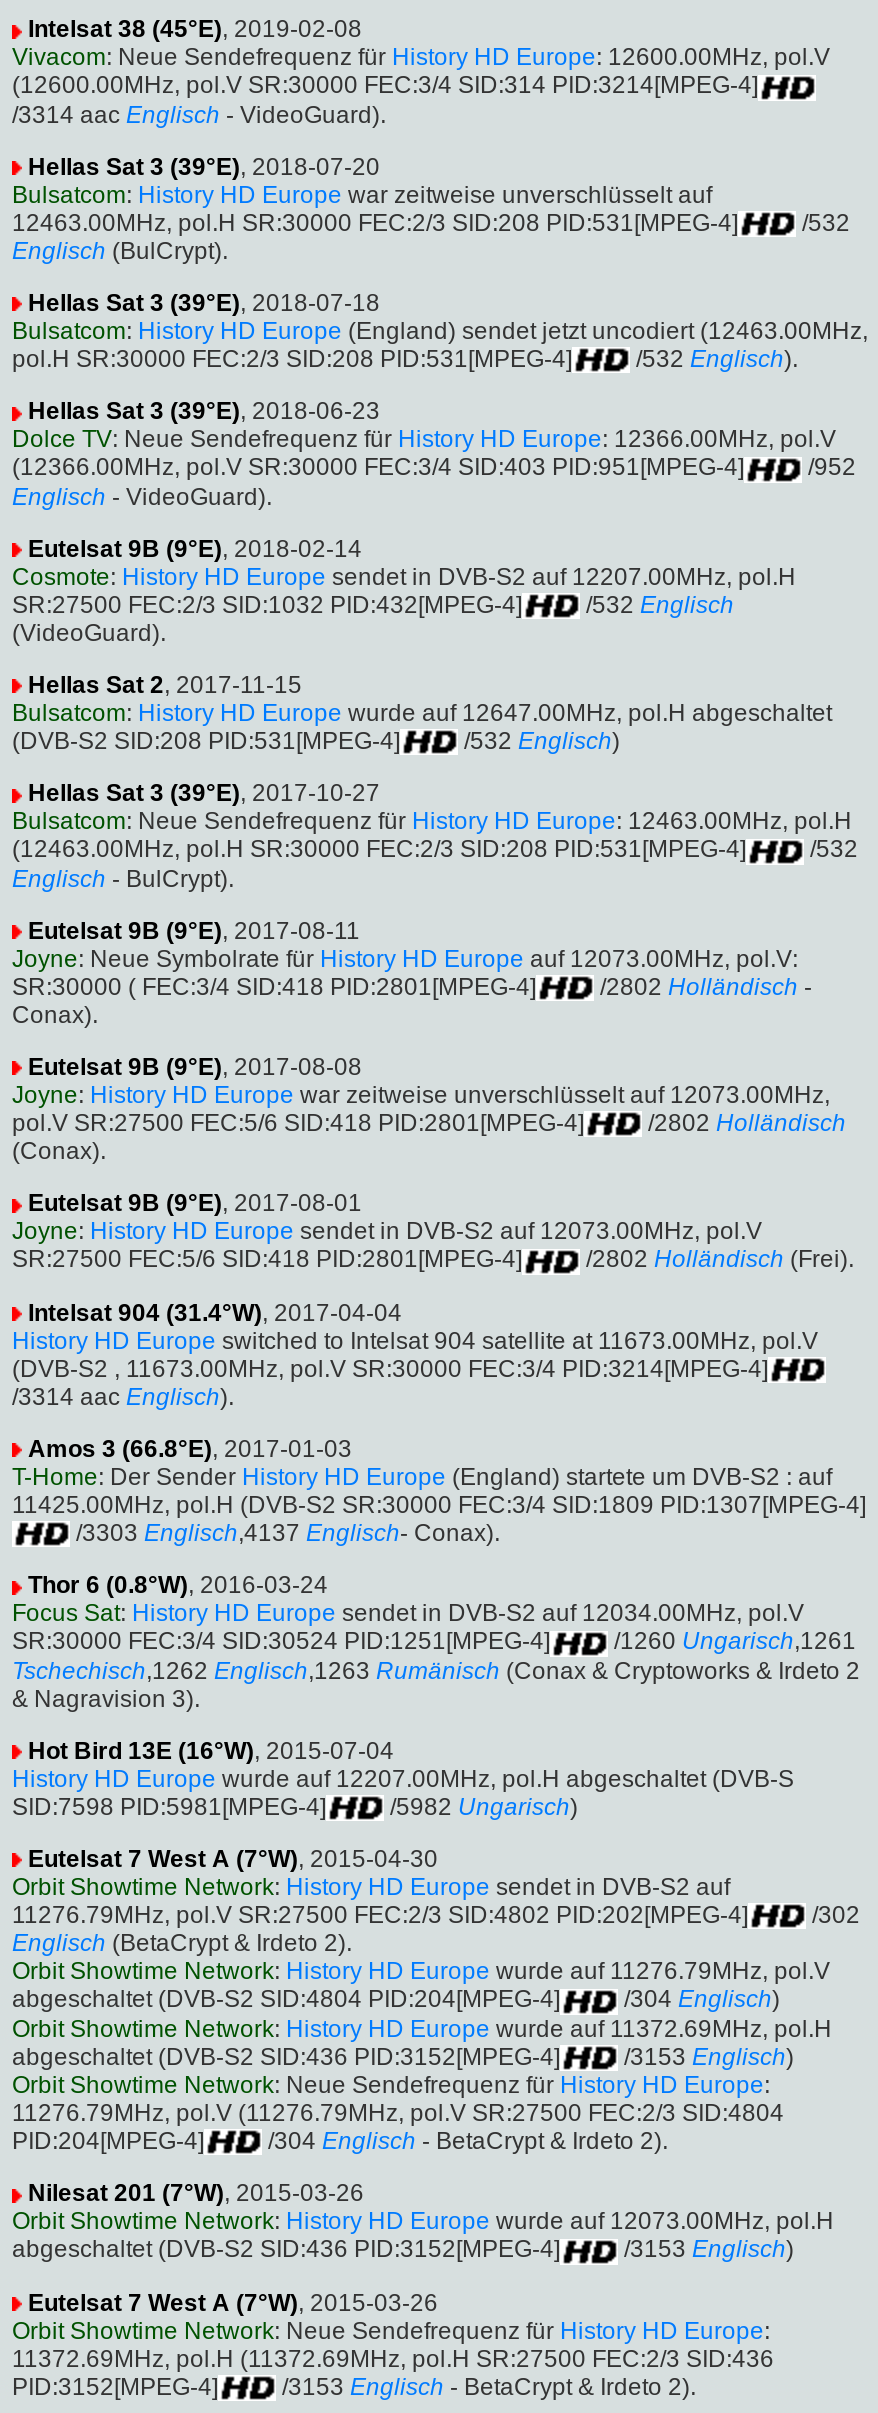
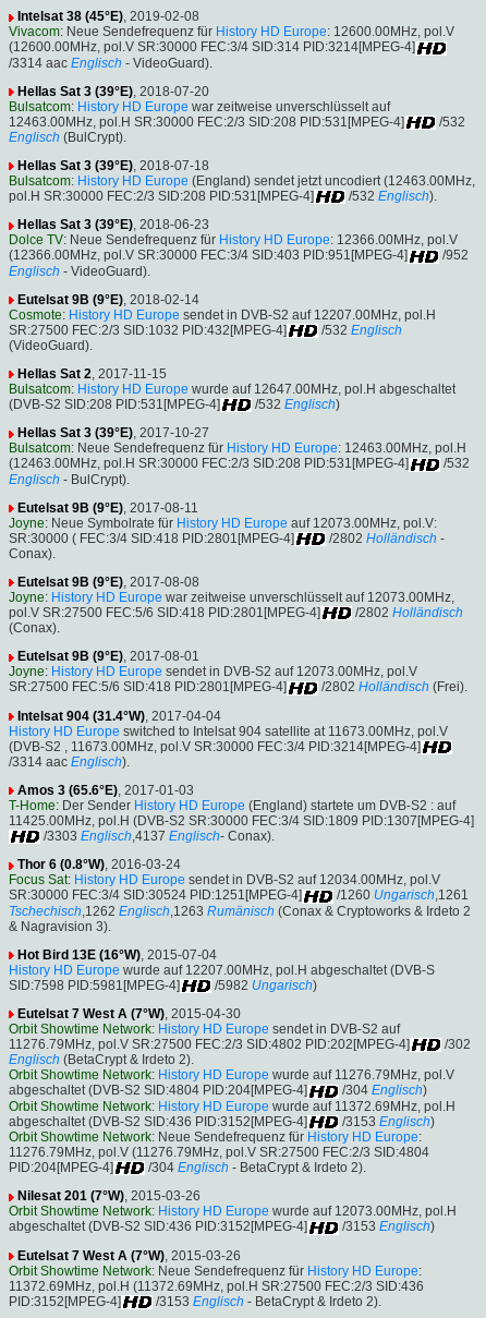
- Amos 3 (66.8°E), 2017-01-03
+ Amos 3 (65.6°E), 2017-01-03
